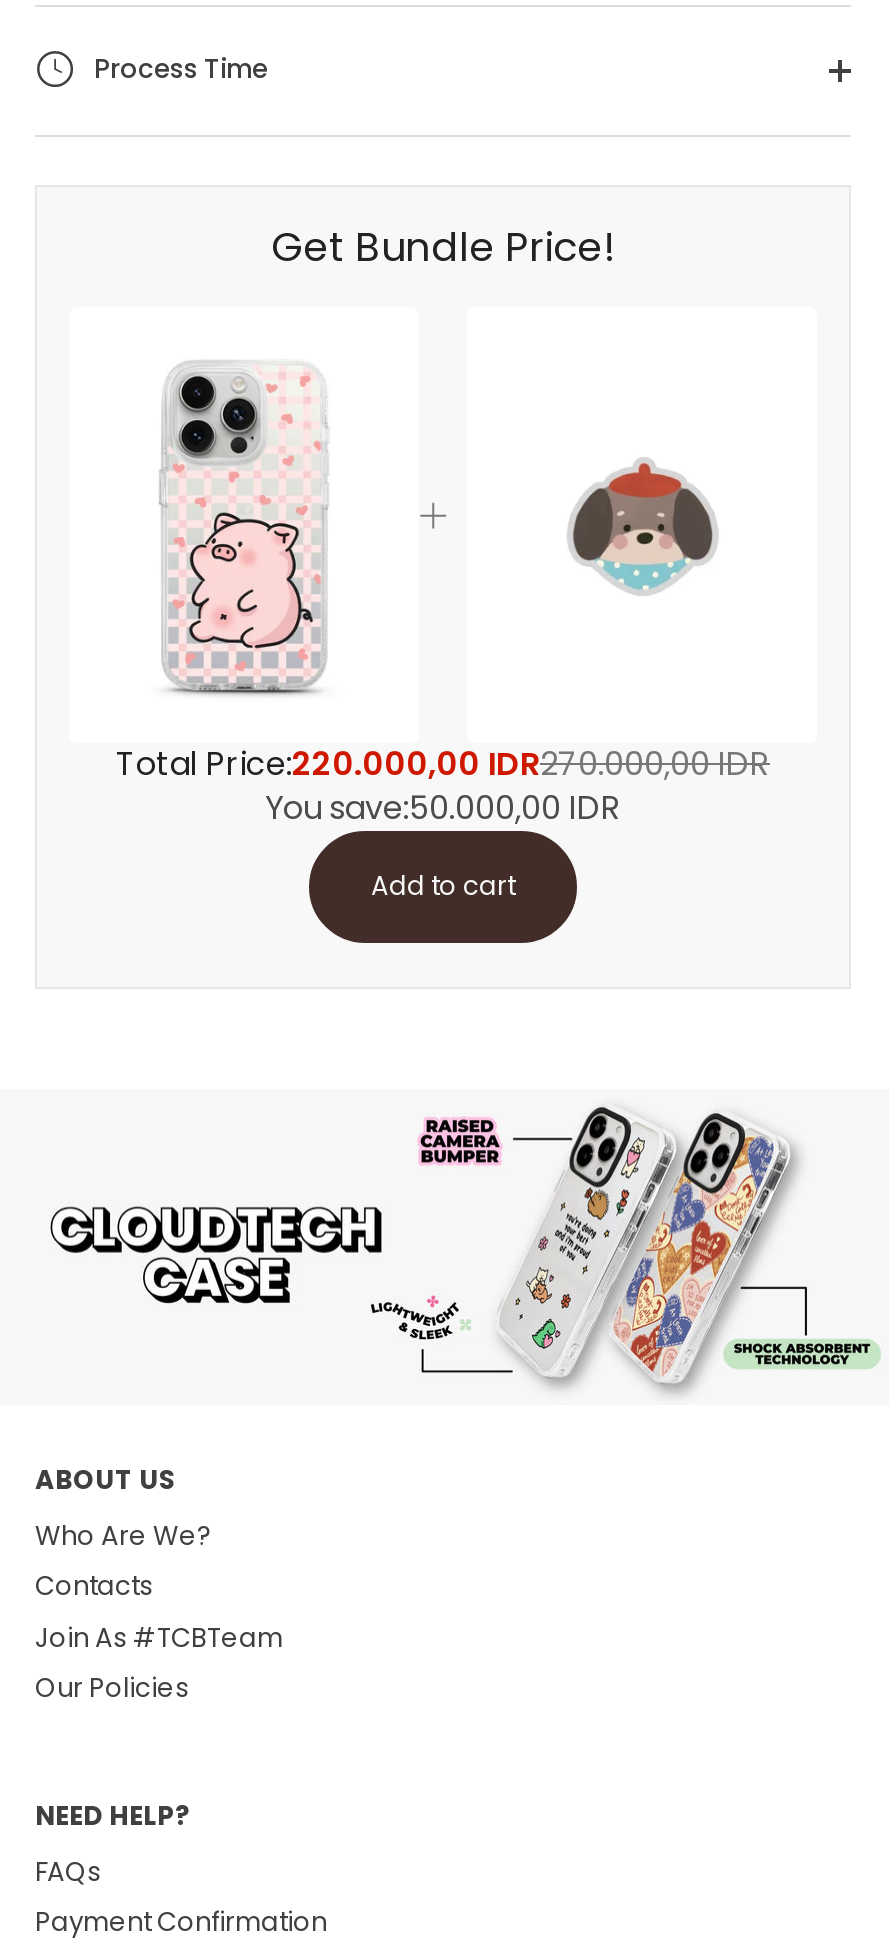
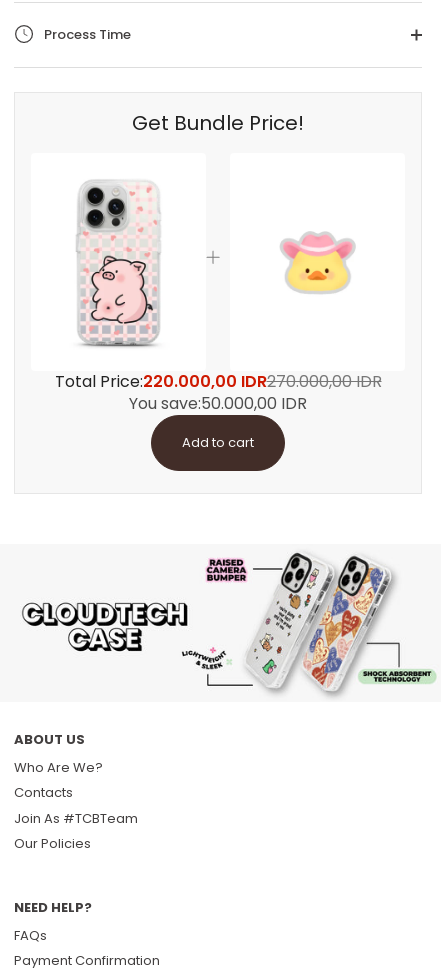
- [image]
+ [image]
